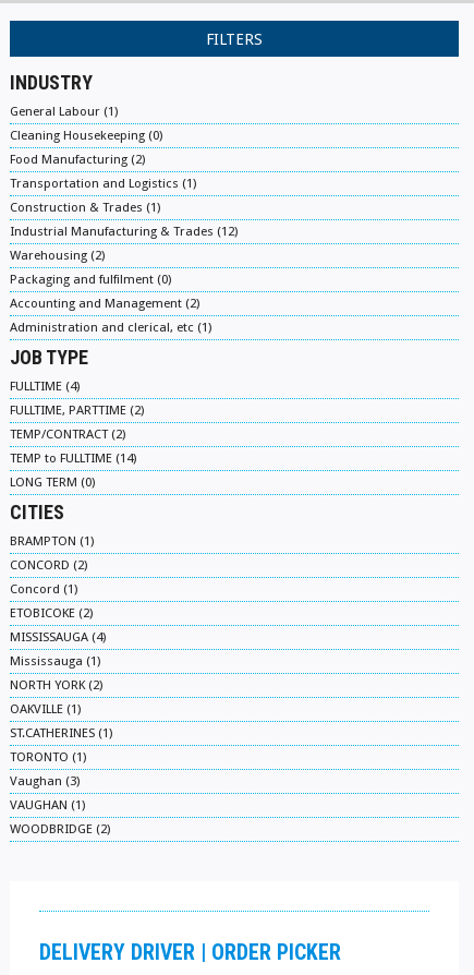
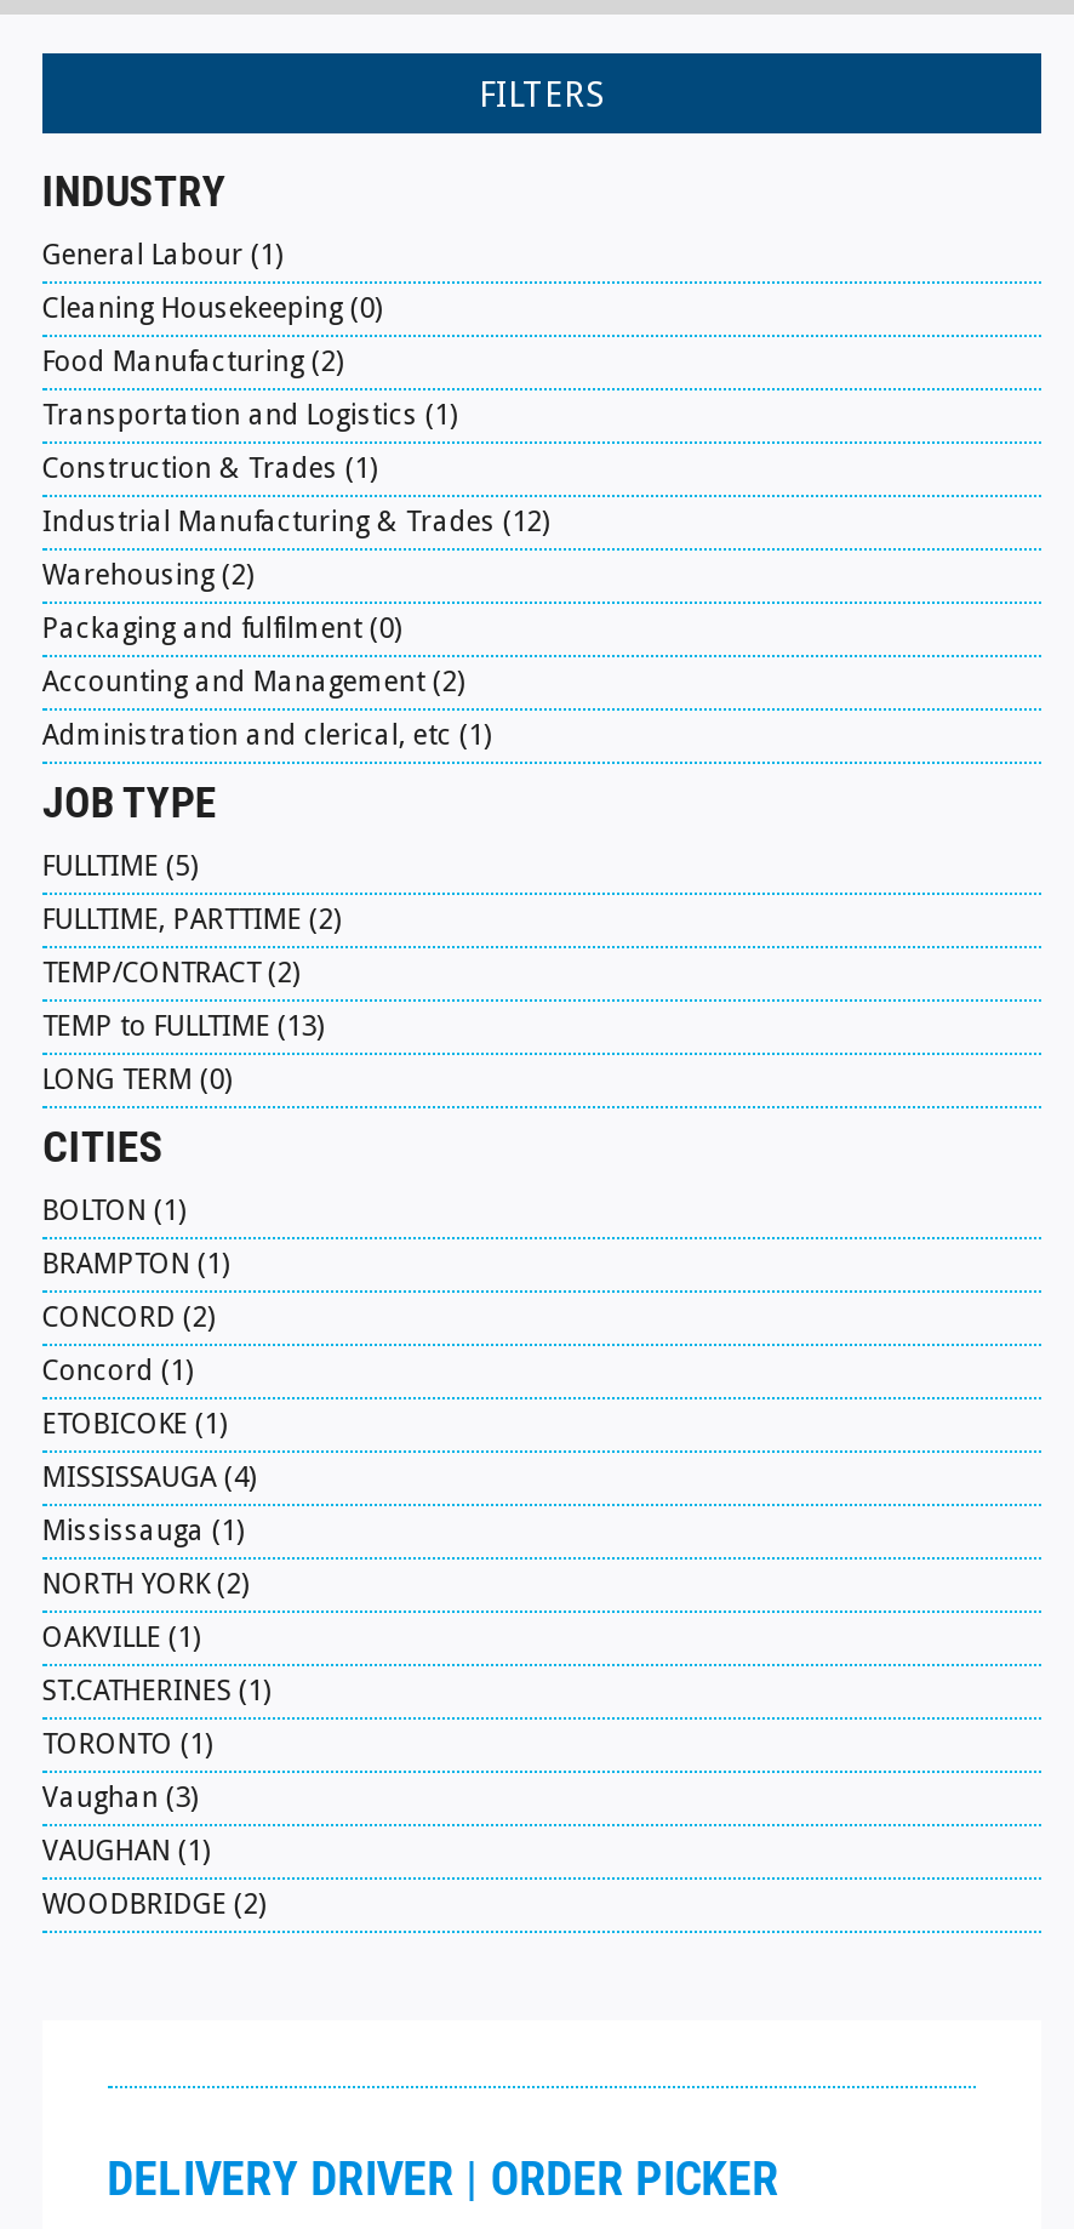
- FULLTIME (4)
+ FULLTIME (5)

- TEMP to FULLTIME (14)
+ TEMP to FULLTIME (13)

+ BOLTON (1)

- ETOBICOKE (2)
+ ETOBICOKE (1)
